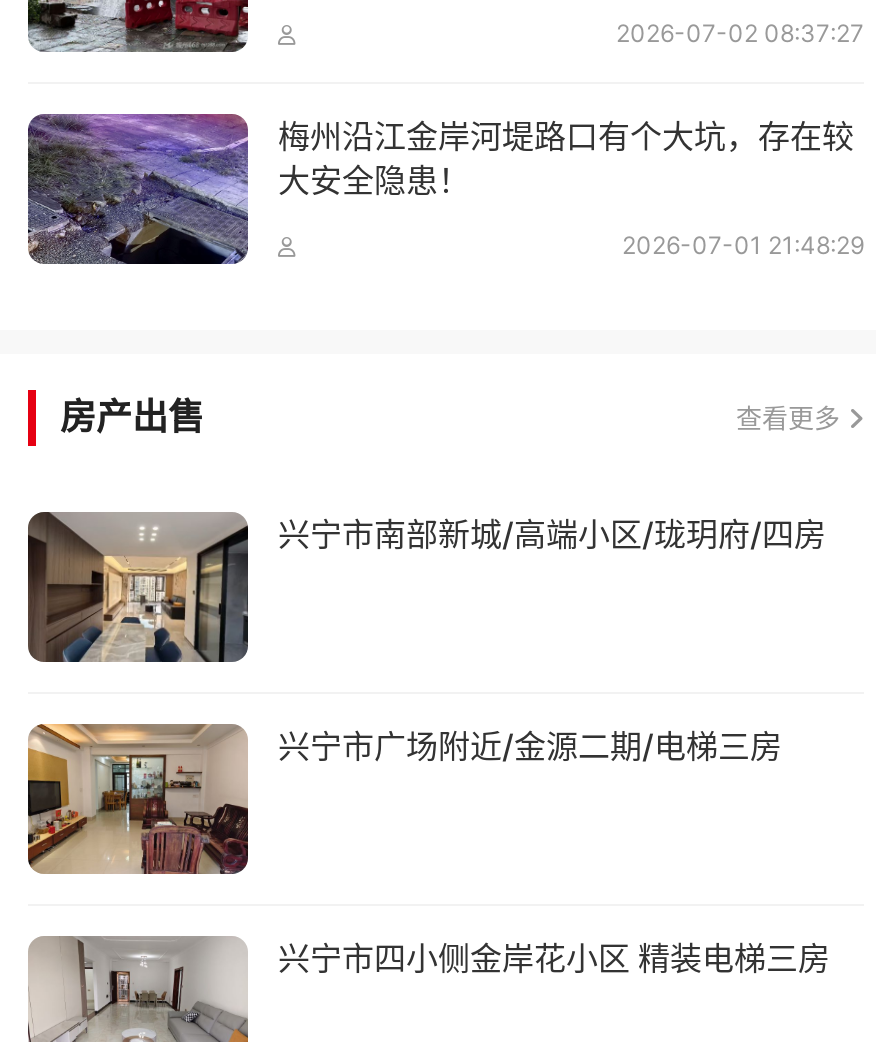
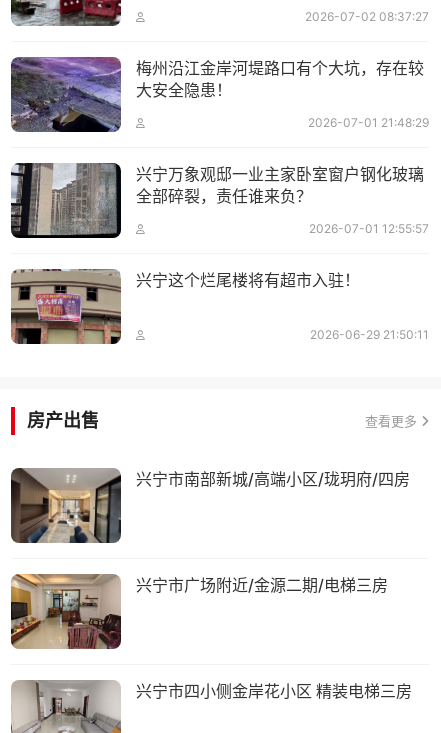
+ [image]
+ 兴宁万象观邸一业主家卧室窗户钢化玻璃
+ 全部碎裂，责任谁来负？
+ 2026-07-01 12:55:57
+ 兴宁这个烂尾楼将有超市入驻！
+ 2026-06-29 21:50:11

+ [image]
